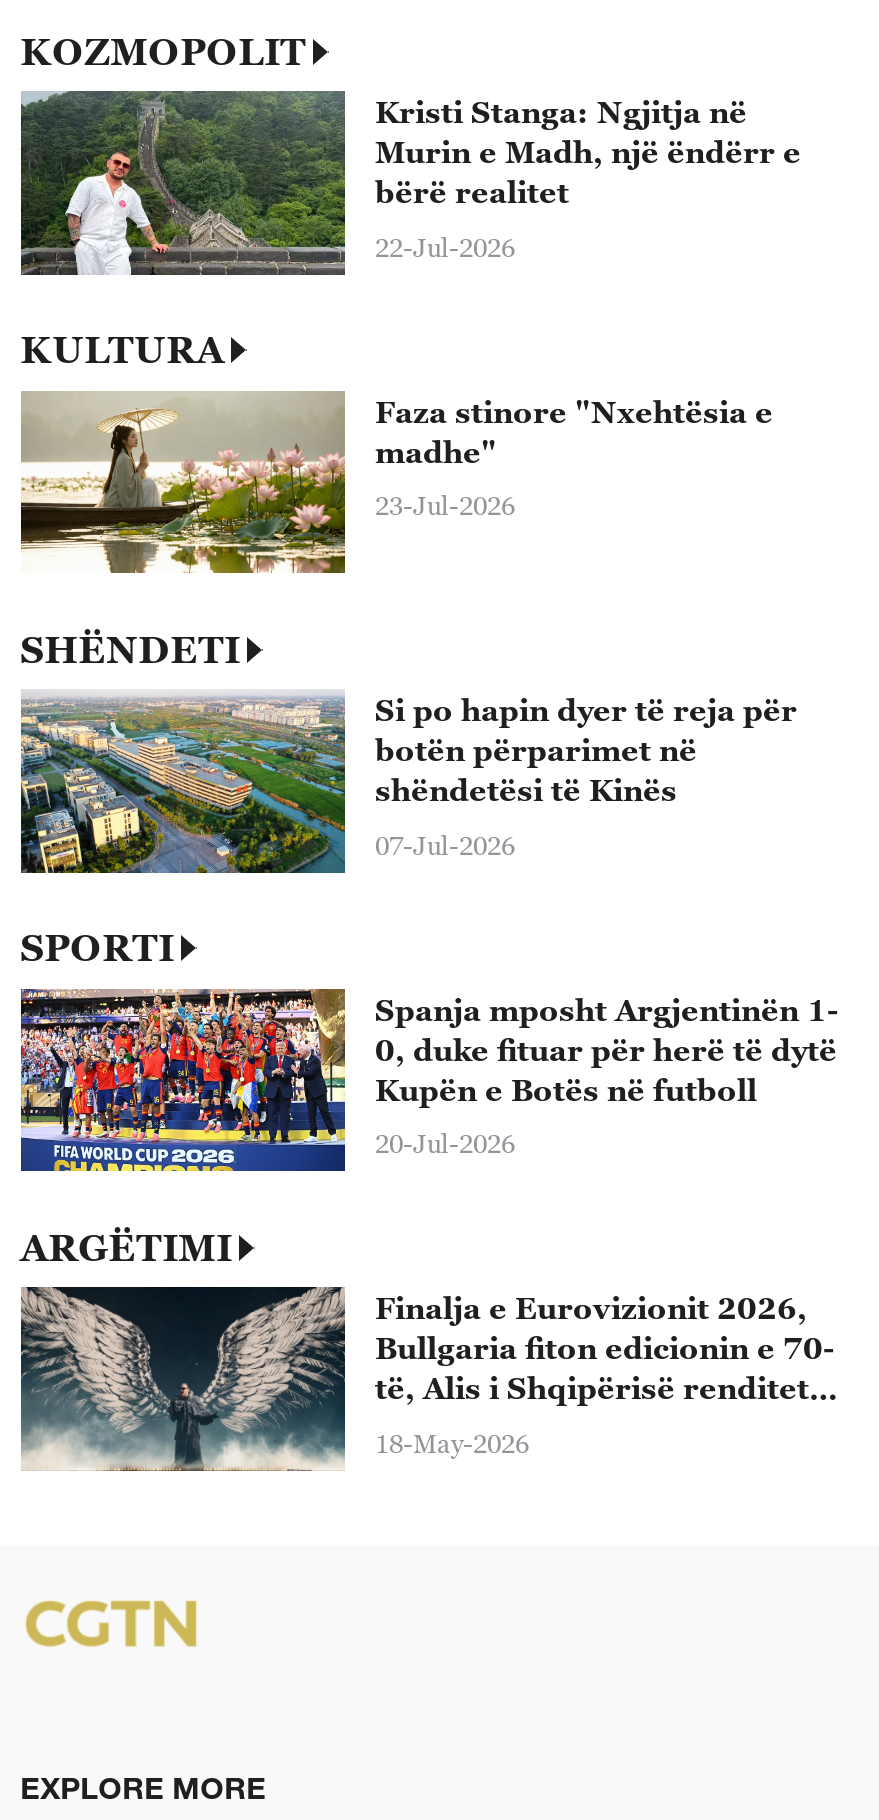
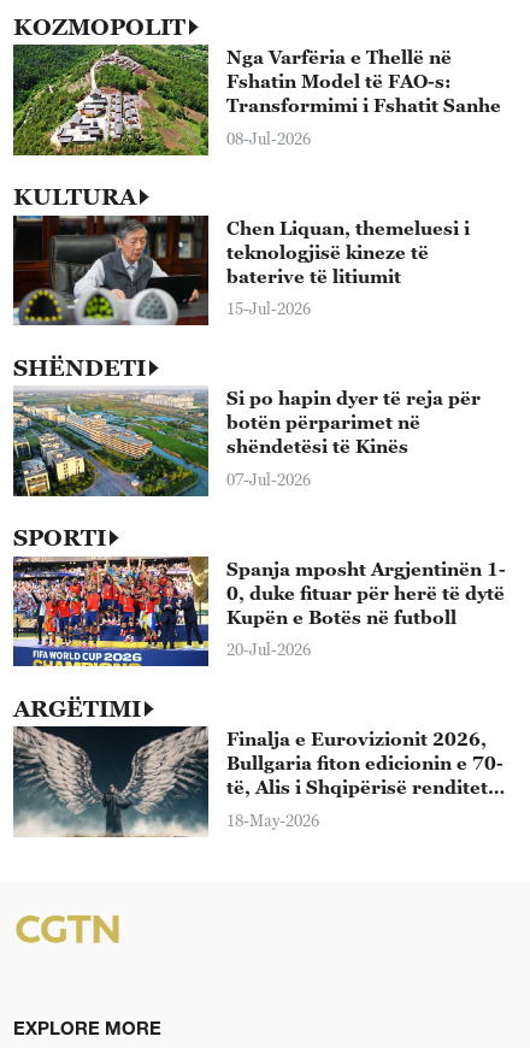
- [image]
- Kristi Stanga: Ngjitja në
- Murin e Madh, një ëndërr e
- bërë realitet
+ [image]
+ Nga Varfëria e Thellë në
+ Fshatin Model të FAO-s:
+ Transformimi i Fshatit Sanhe

- 22-Jul-2026
+ 08-Jul-2026

- [image]
- Faza stinore "Nxehtësia e
- madhe"
+ [image]
+ Chen Liquan, themeluesi i
+ teknologjisë kineze të
+ baterive të litiumit

- 23-Jul-2026
+ 15-Jul-2026
